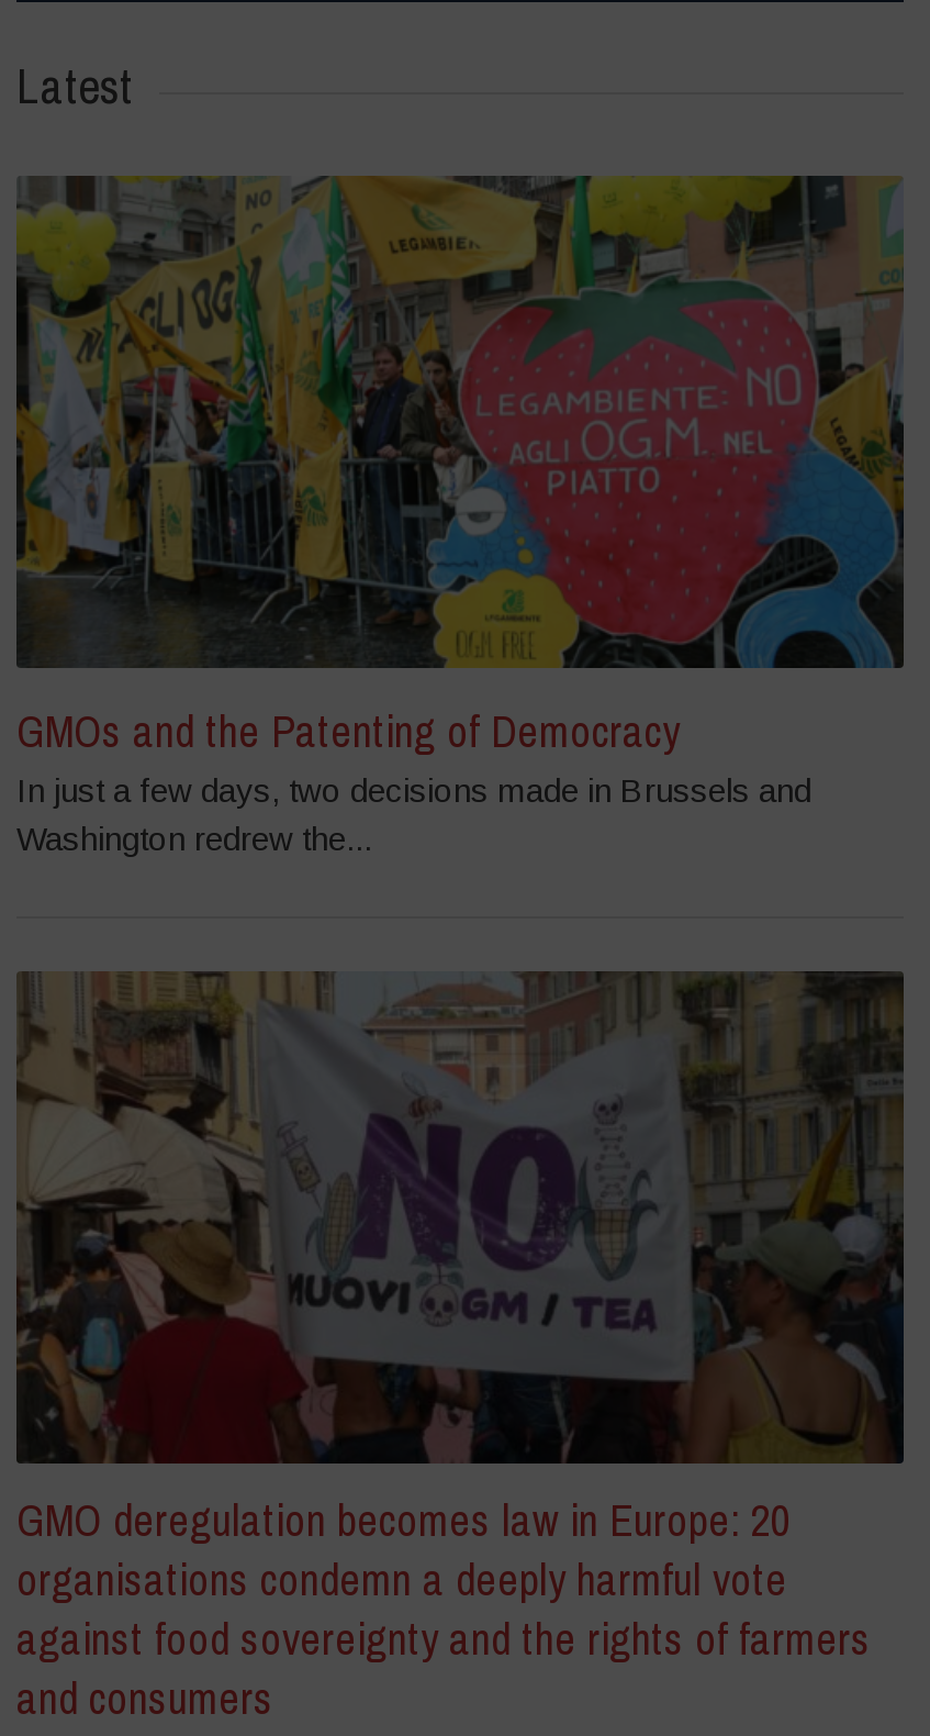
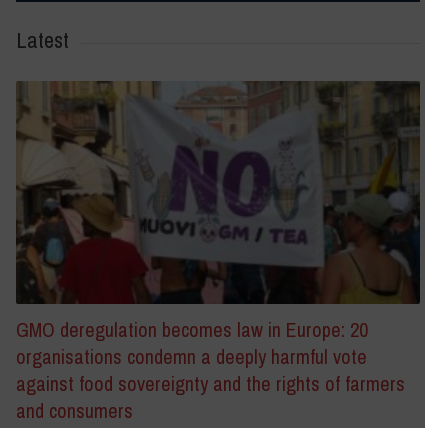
- [image]
- GMOs and the Patenting of Democracy
- In just a few days, two decisions made in Brussels and
- Washington redrew the...
